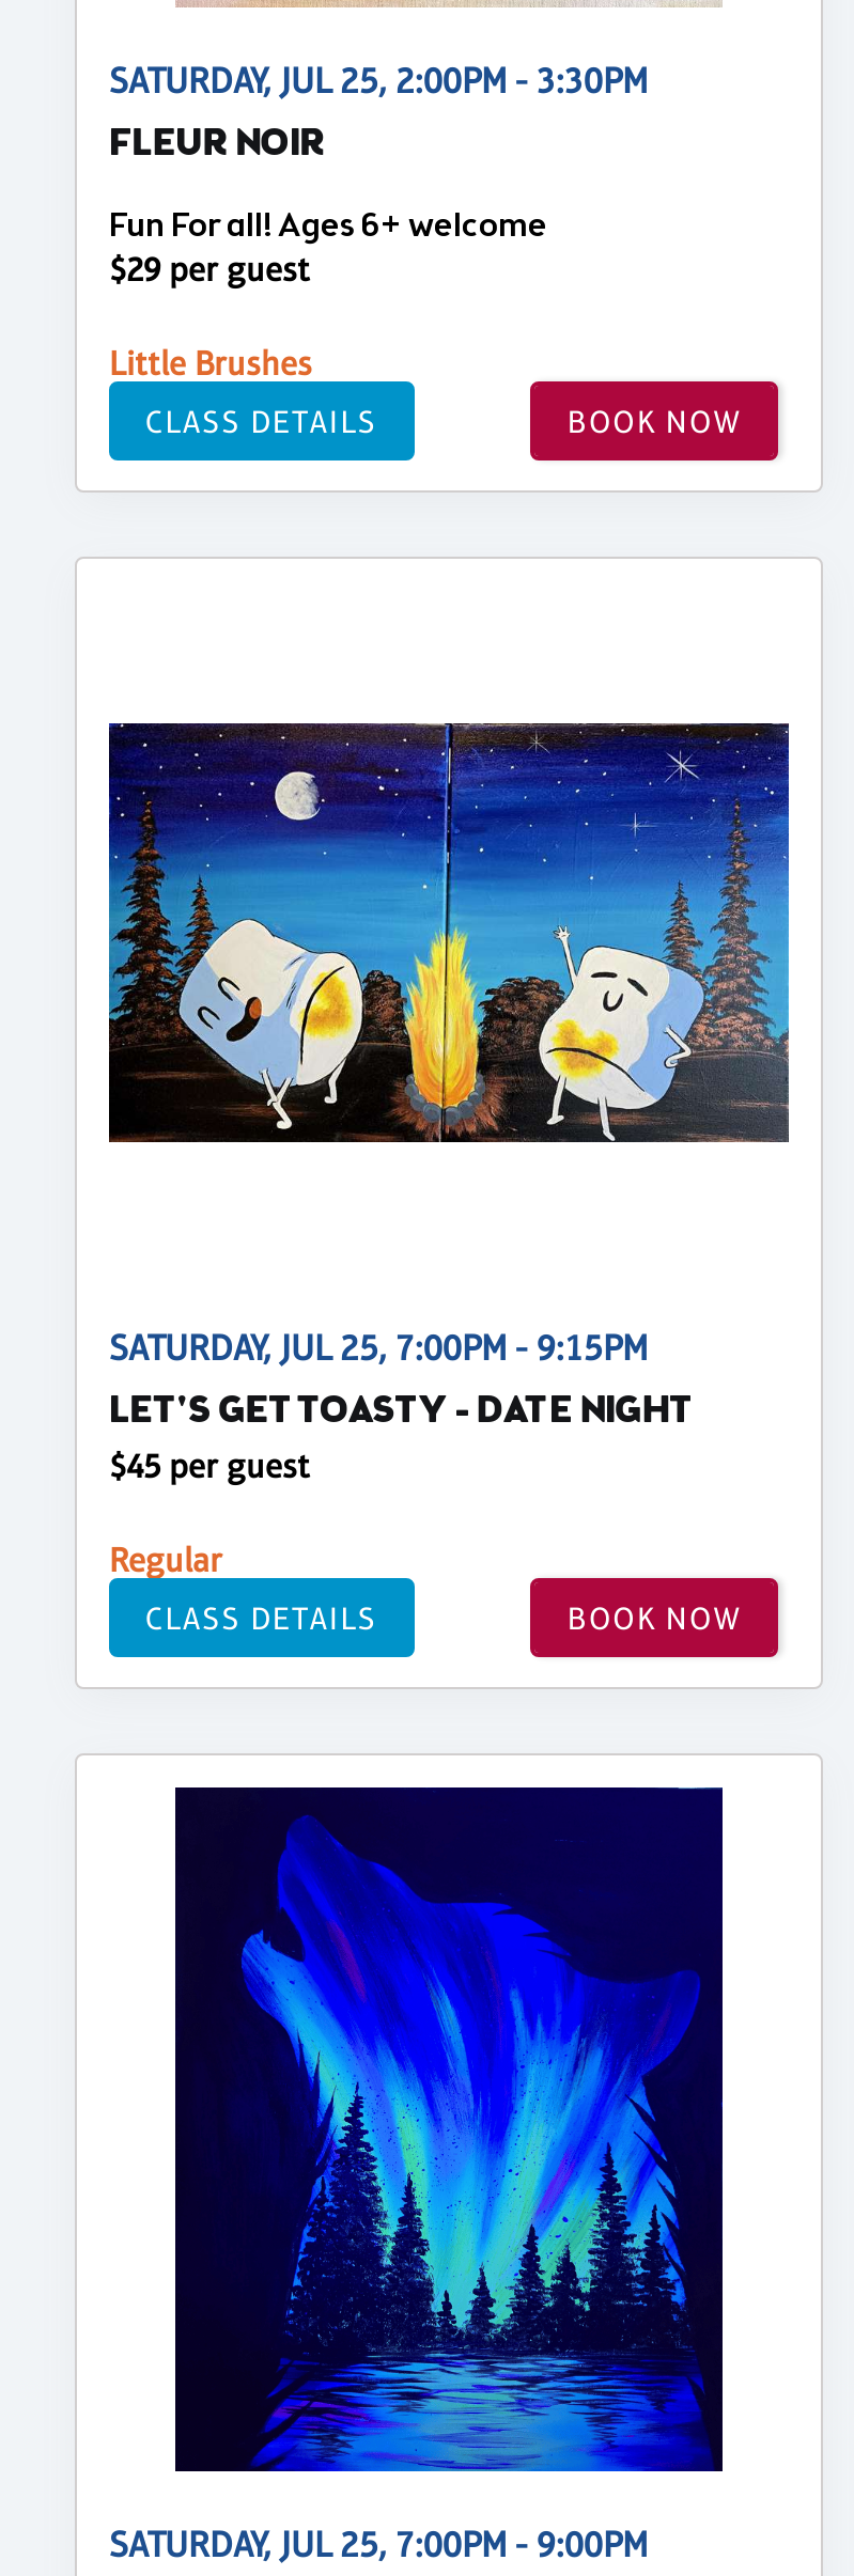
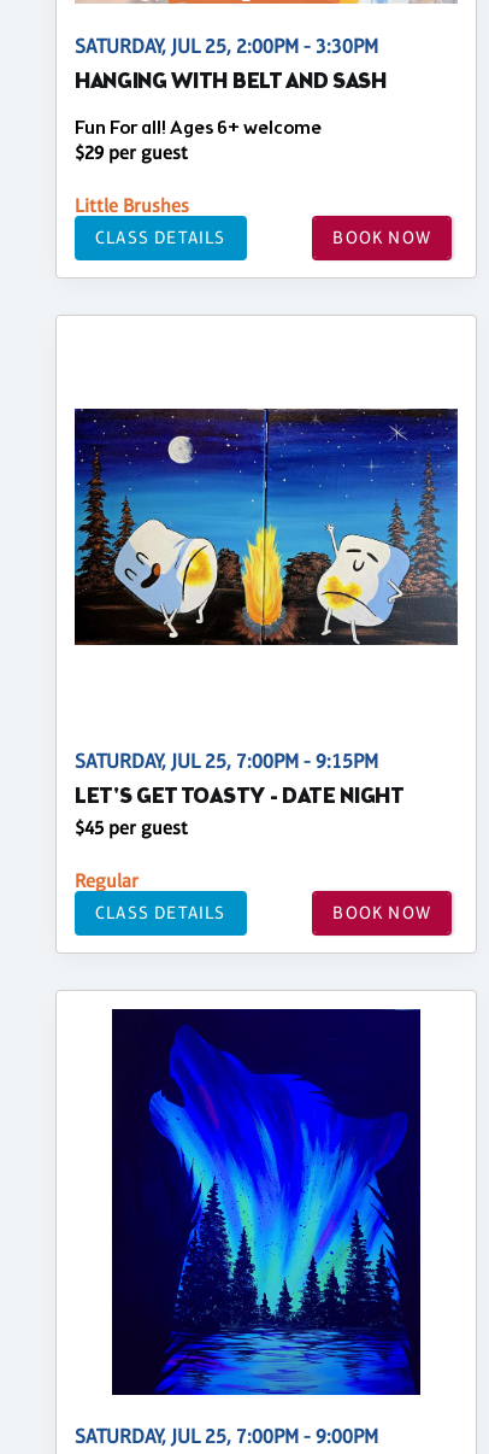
- FLEUR NOIR
+ HANGING WITH BELT AND SASH
